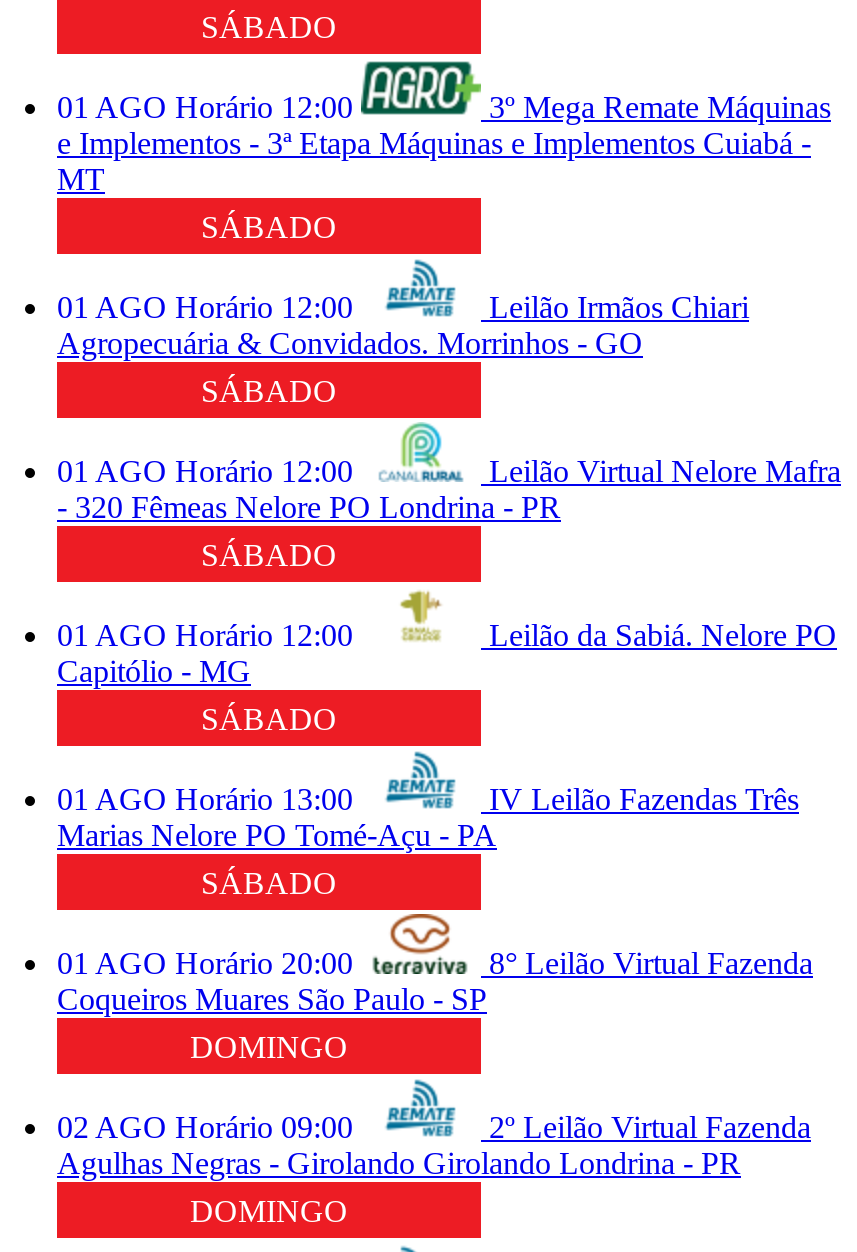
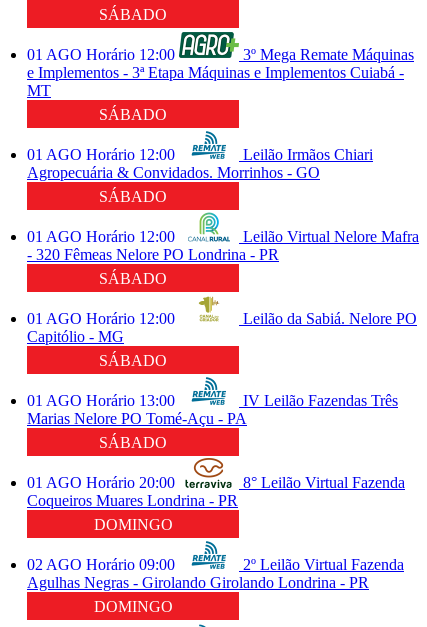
- Coqueiros Muares São Paulo - SP
+ Coqueiros Muares Londrina - PR
